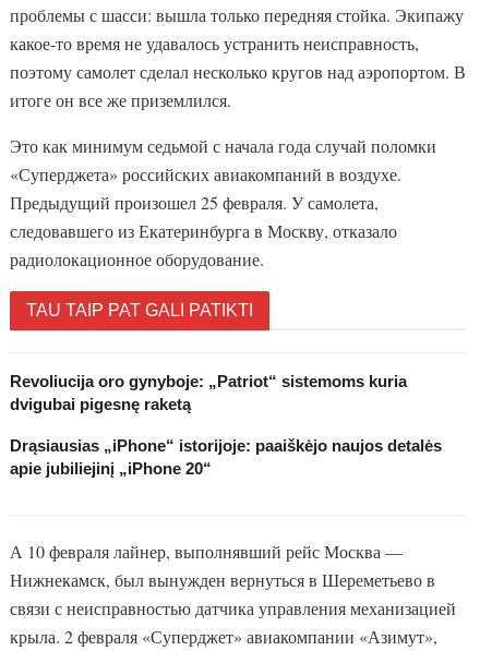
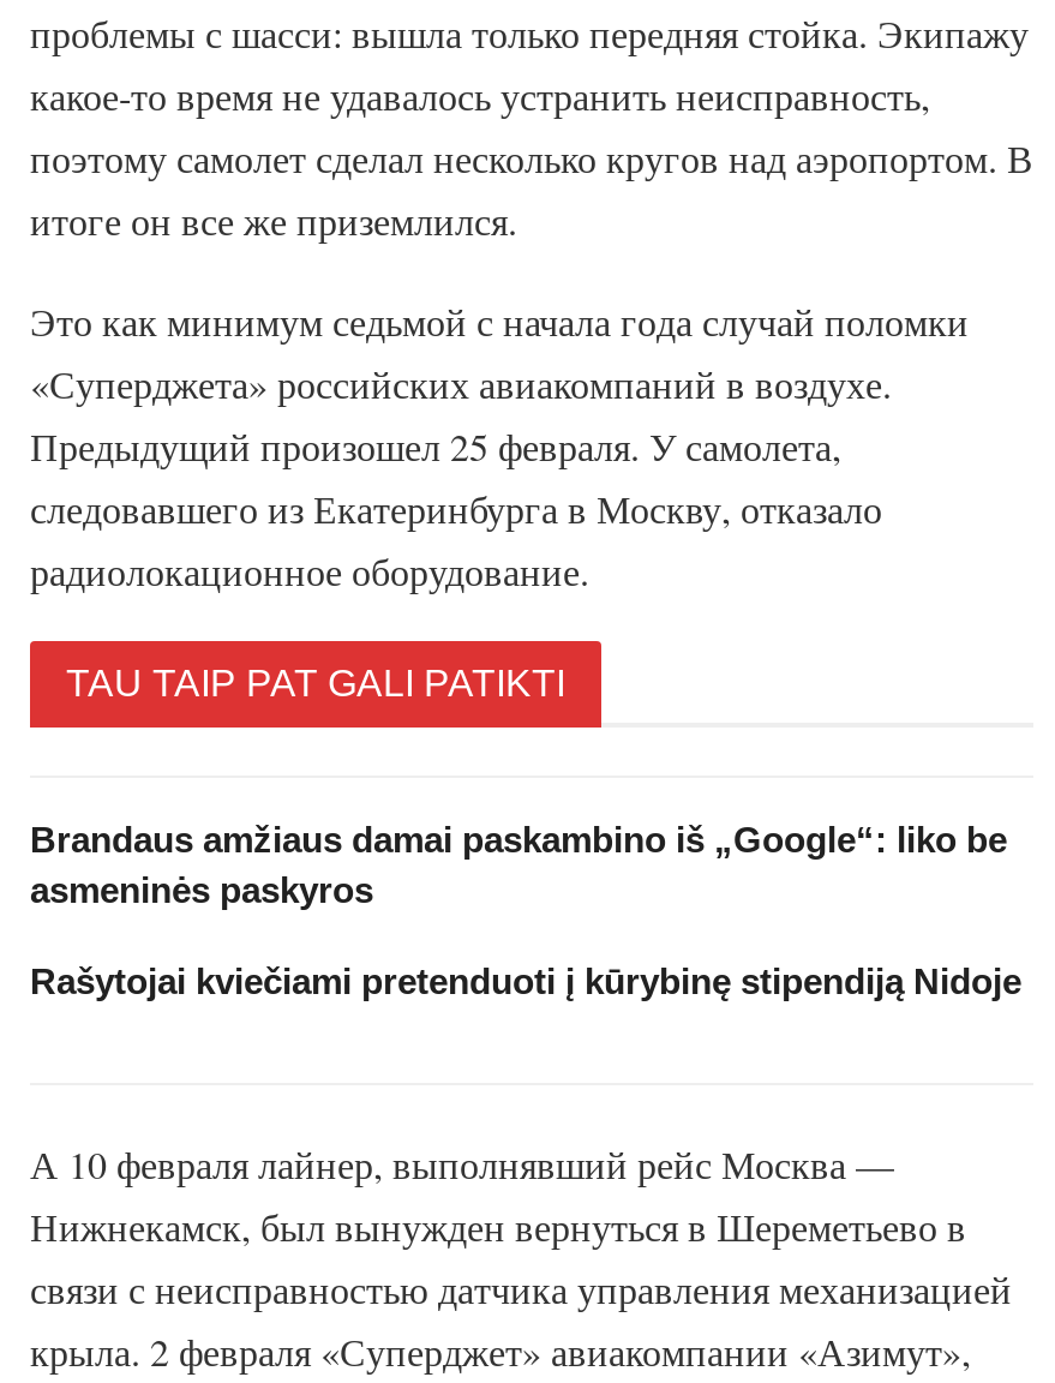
- Revoliucija oro gynyboje: „Patriot“ sistemoms kuria
- dvigubai pigesnę raketą
+ Brandaus amžiaus damai paskambino iš „Google“: liko be
+ asmeninės paskyros

- Drąsiausias „iPhone“ istorijoje: paaiškėjo naujos detalės
- apie jubiliejinį „iPhone 20“
+ Rašytojai kviečiami pretenduoti į kūrybinę stipendiją Nidoje
